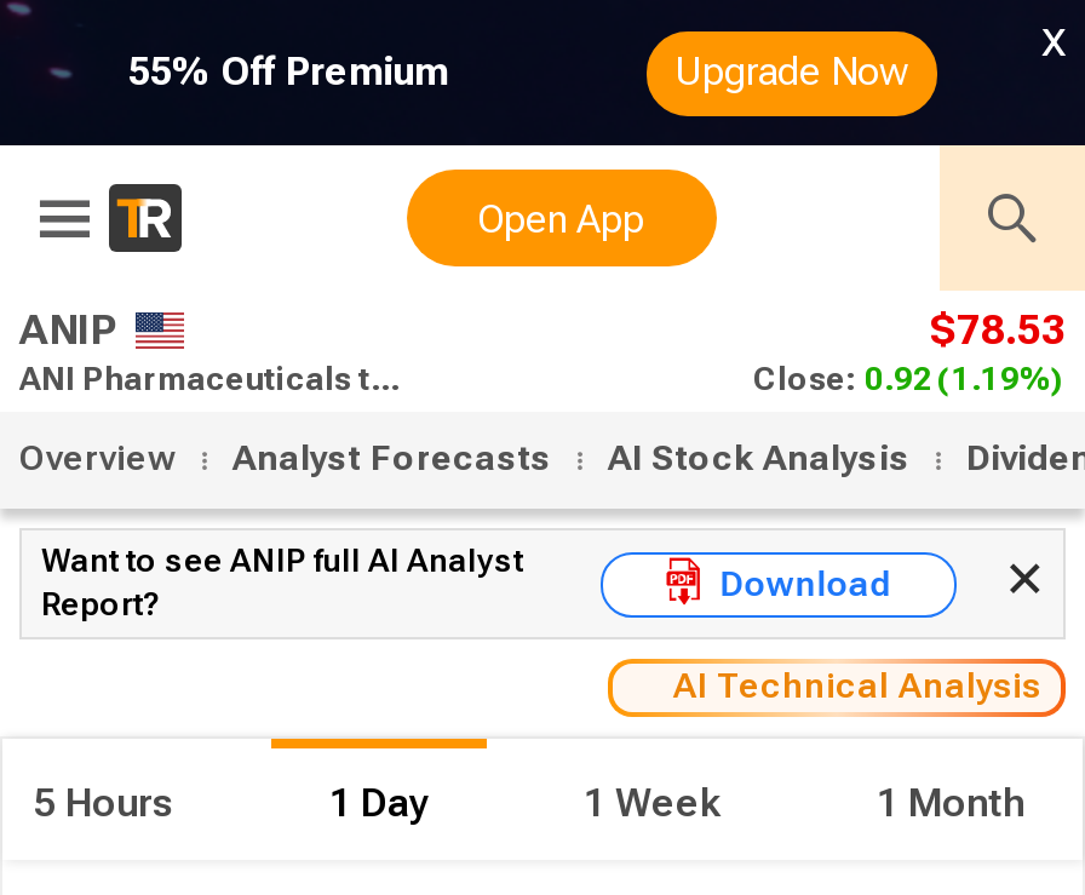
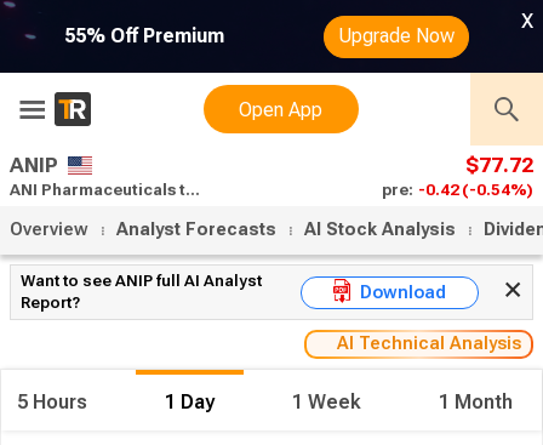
- $78.53
- Close: 0.92 (1.19%)
+ $77.72
+ pre: -0.42 (-0.54%)
